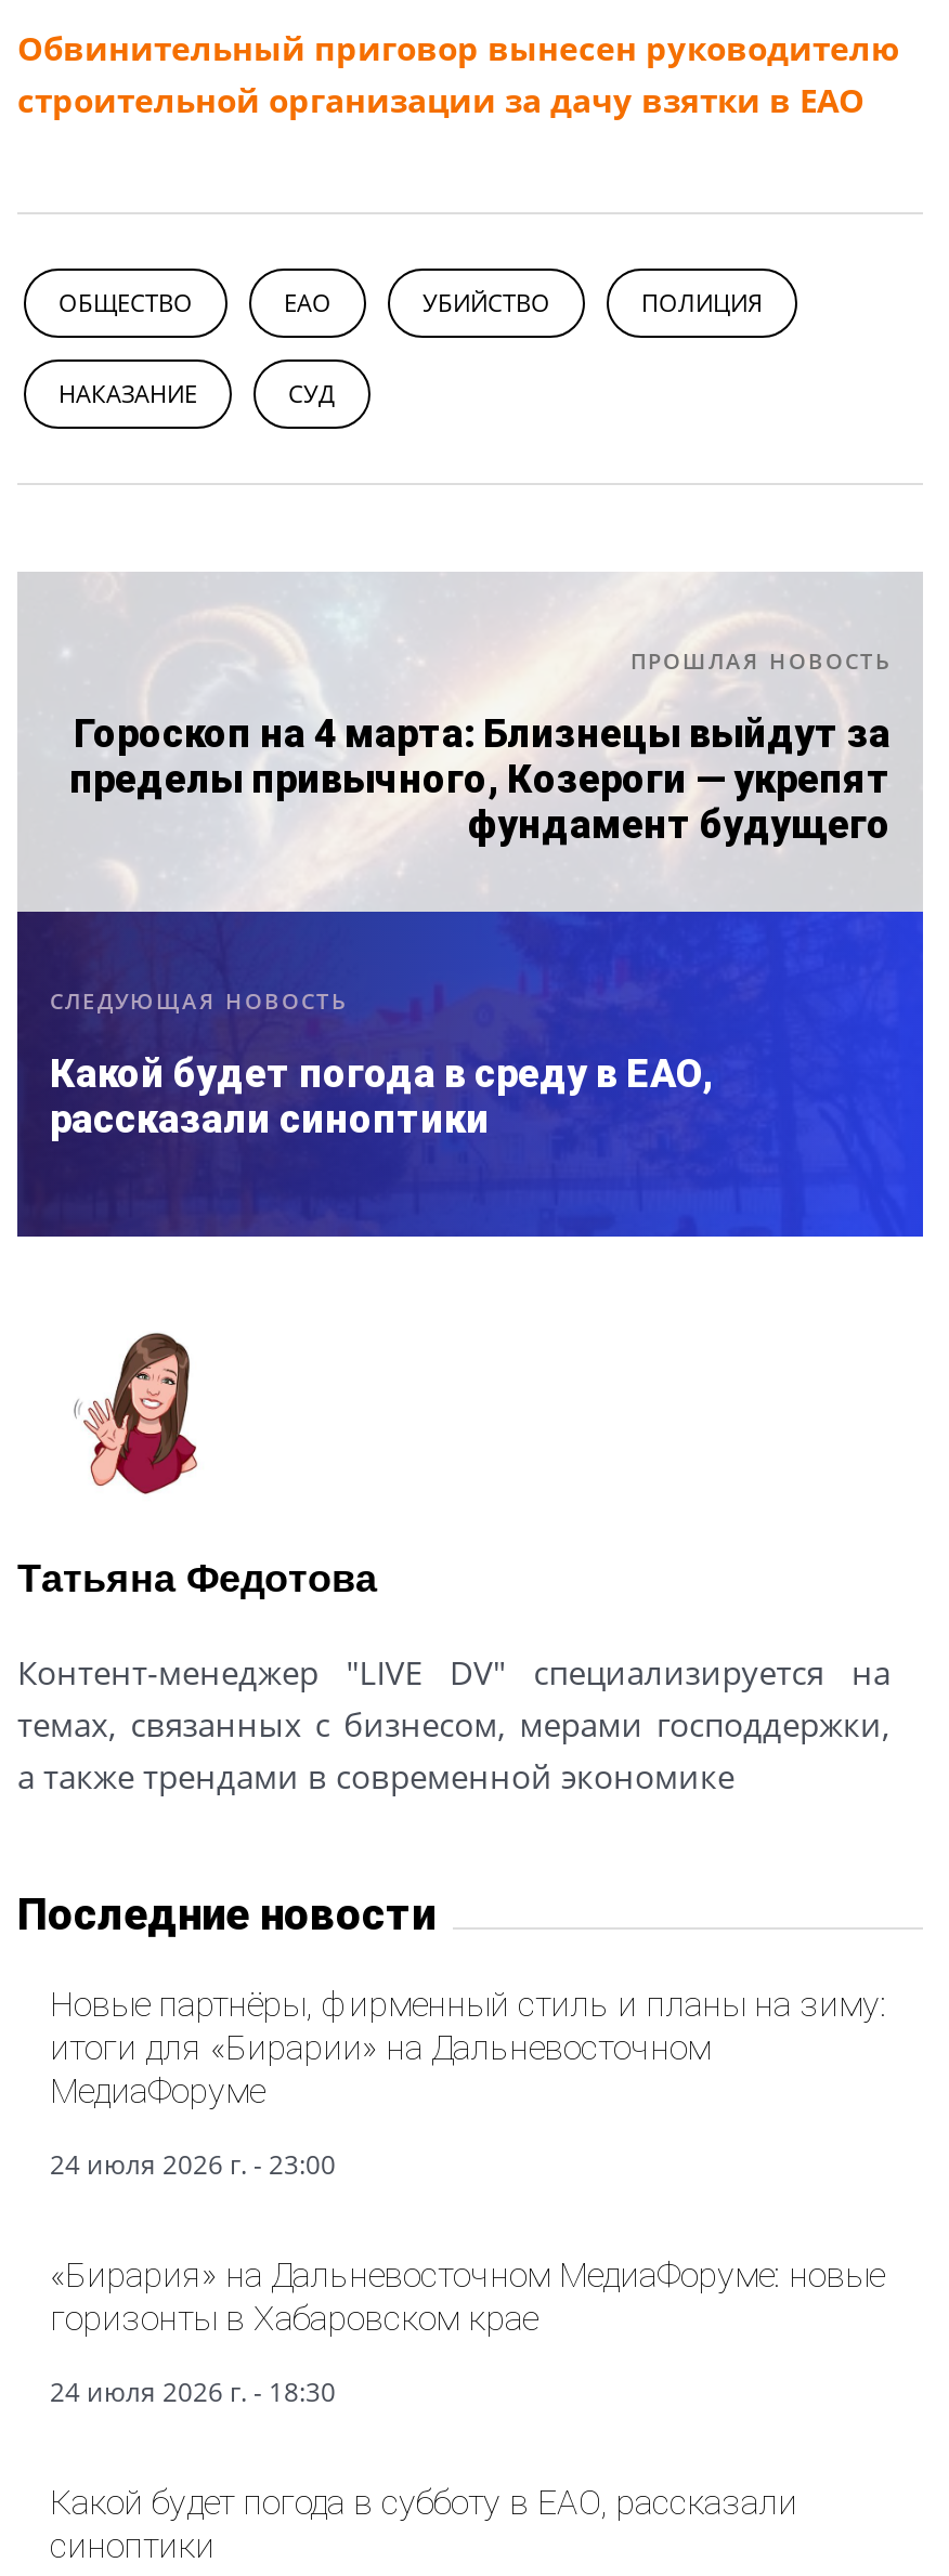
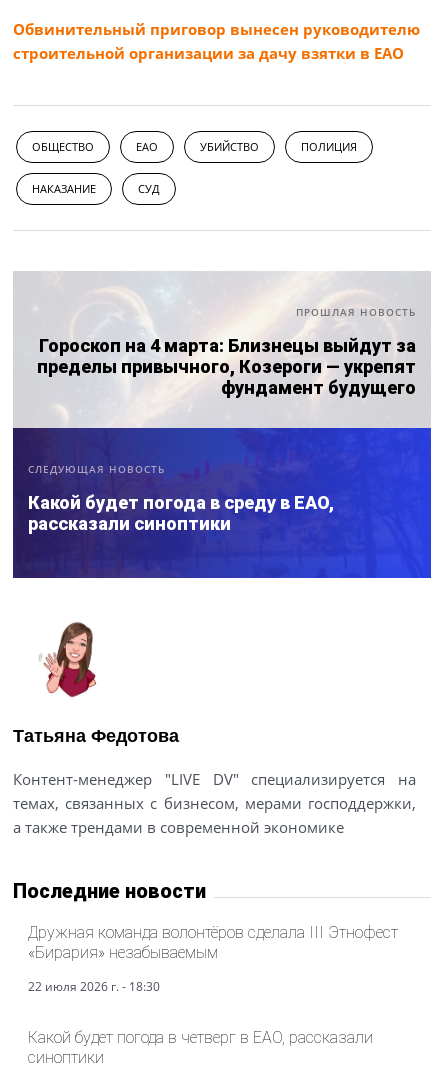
- Новые партнёры, фирменный стиль и планы на зиму:
- итоги для «Бирарии» на Дальневосточном
- МедиаФоруме
- 24 июля 2026 г. - 23:00
- «Бирария» на Дальневосточном МедиаФоруме: новые
- горизонты в Хабаровском крае
- 24 июля 2026 г. - 18:30
- Какой будет погода в субботу в ЕАО, рассказали
+ Дружная команда волонтёров сделала III Этнофест
+ «Бирария» незабываемым
+ 22 июля 2026 г. - 18:30
+ Какой будет погода в четверг в ЕАО, рассказали
